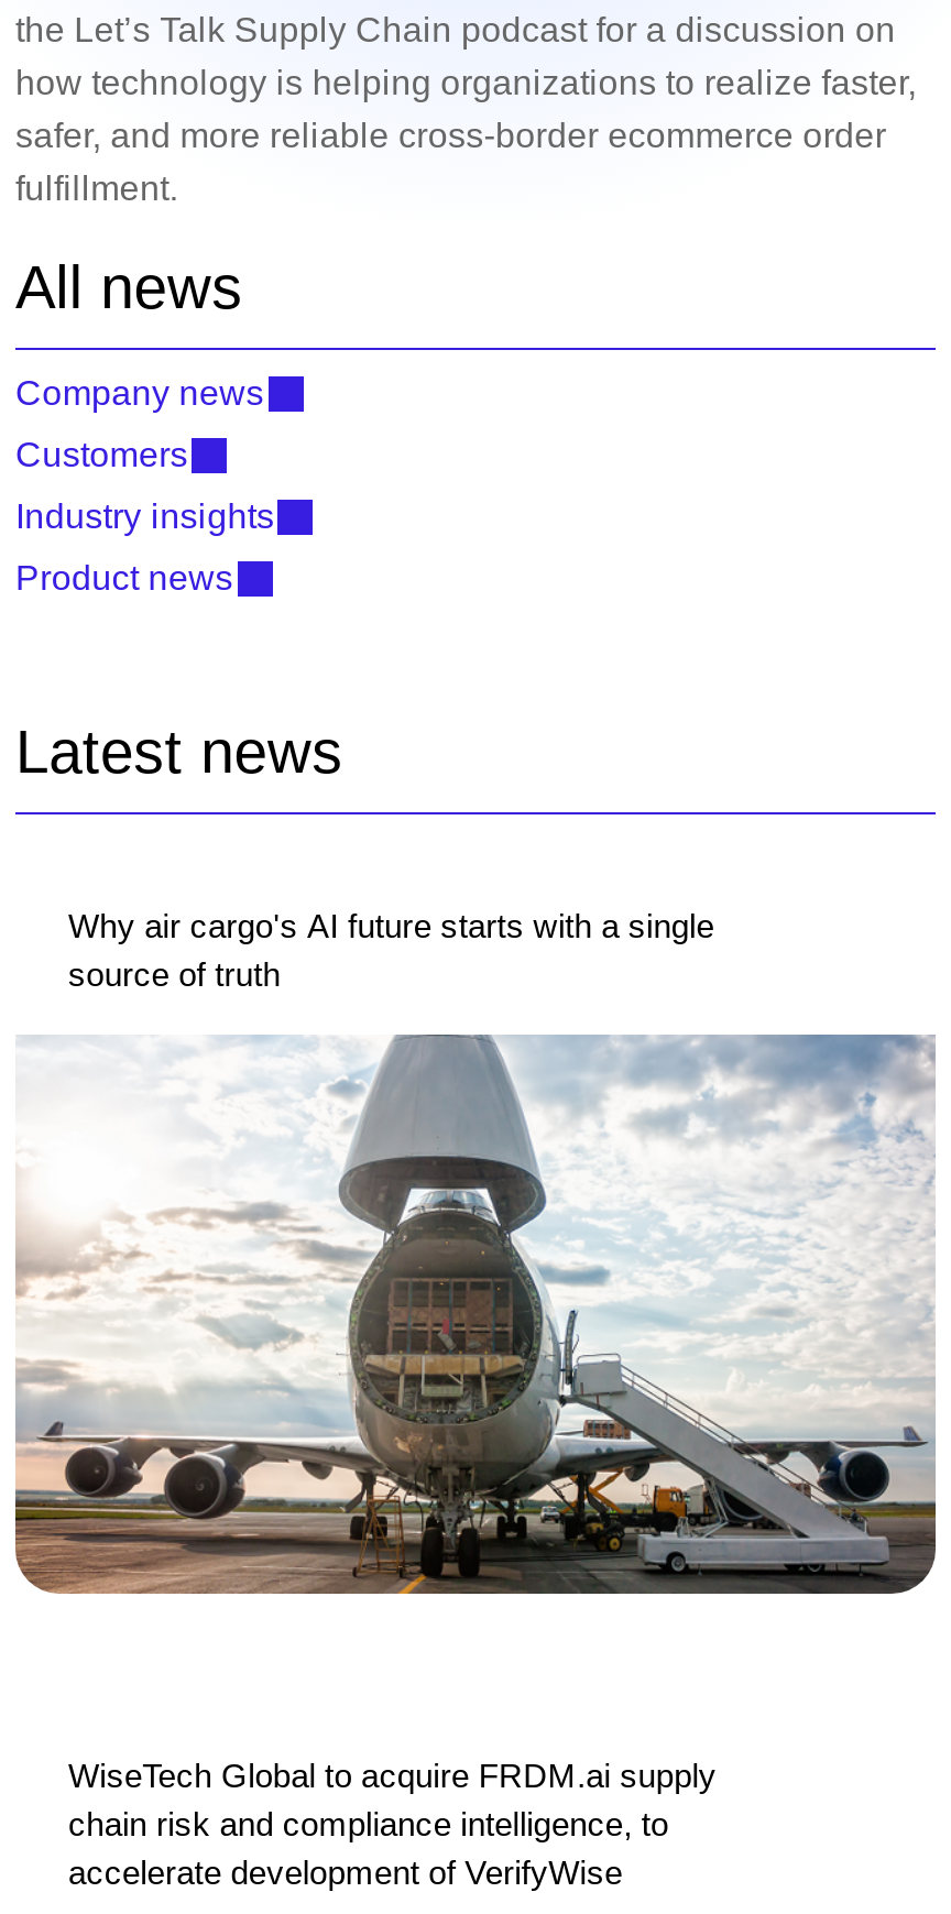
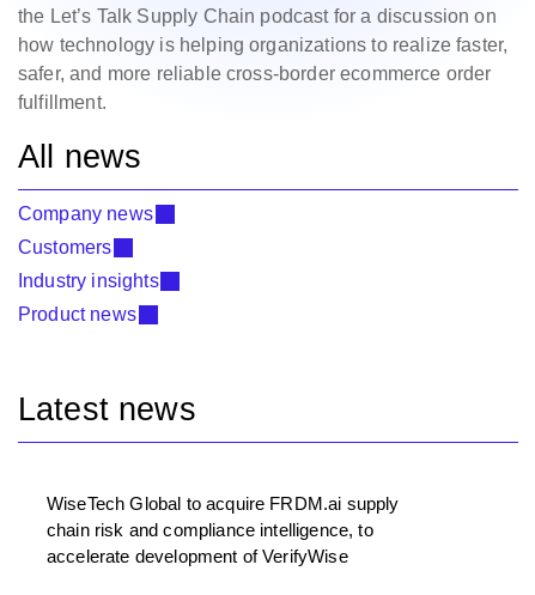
- Why air cargo's AI future starts with a single
- source of truth

- [image]
